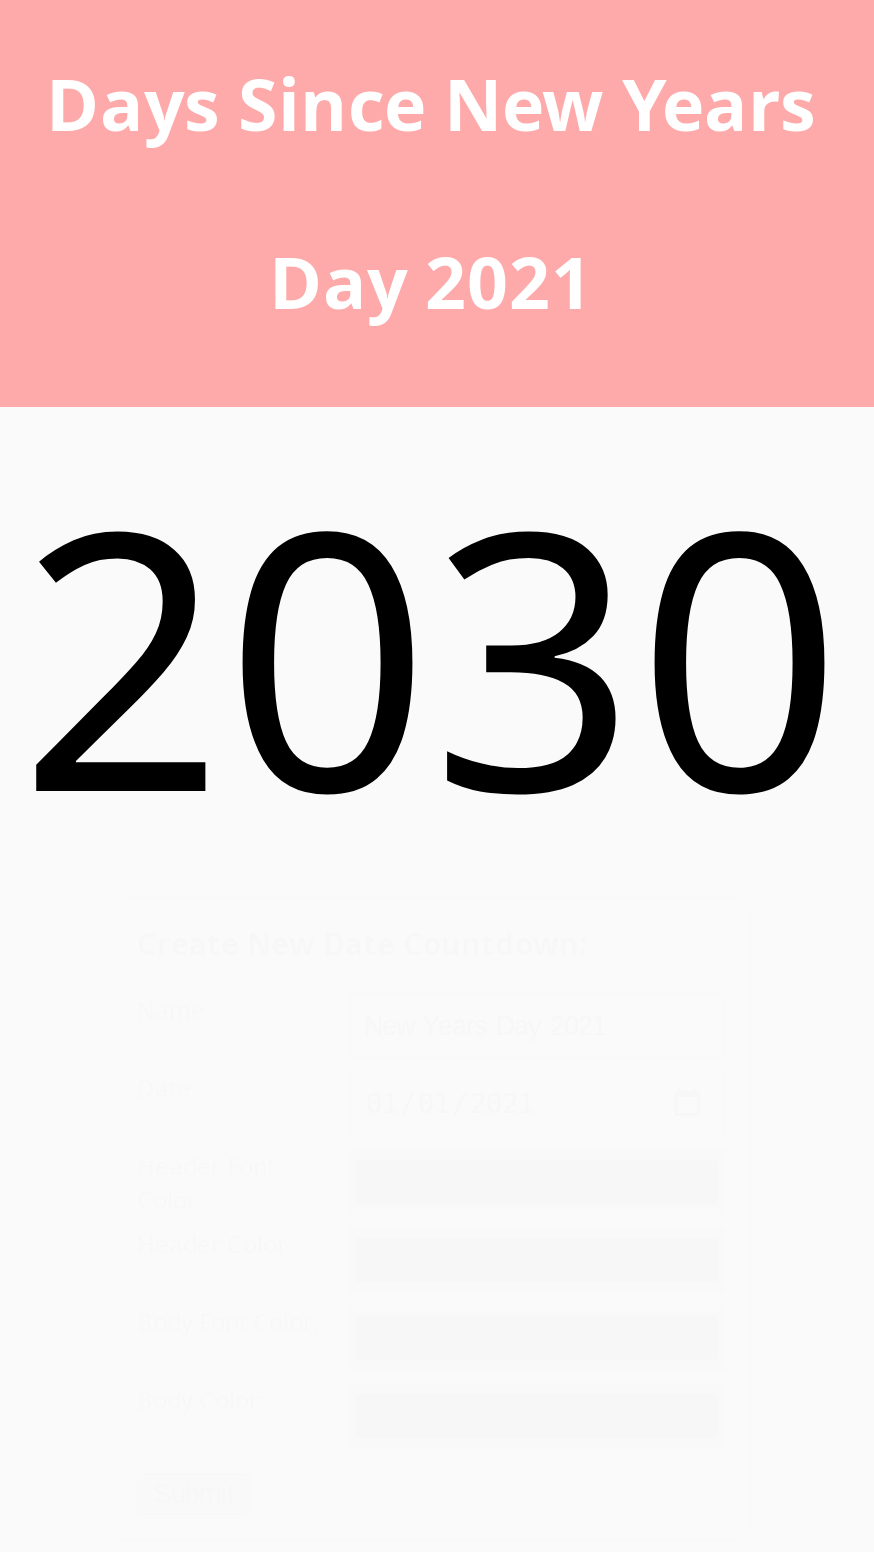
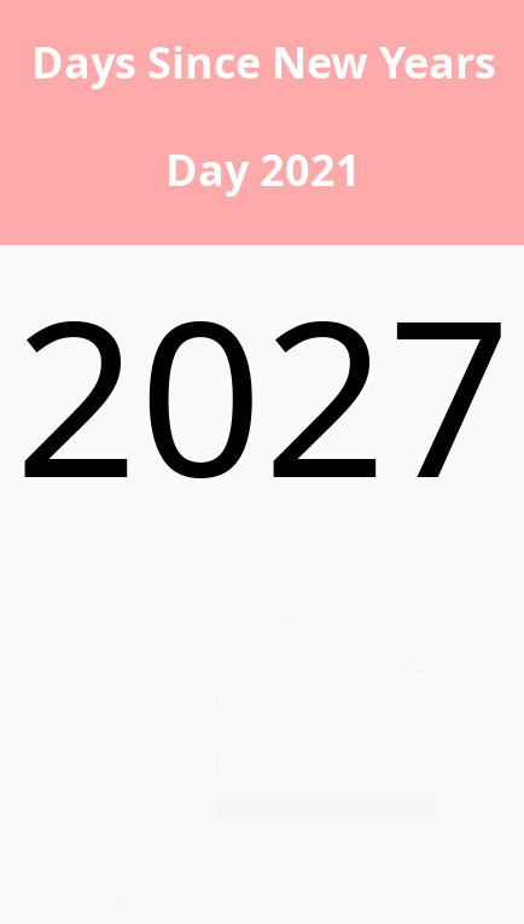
- 2030
+ 2027
